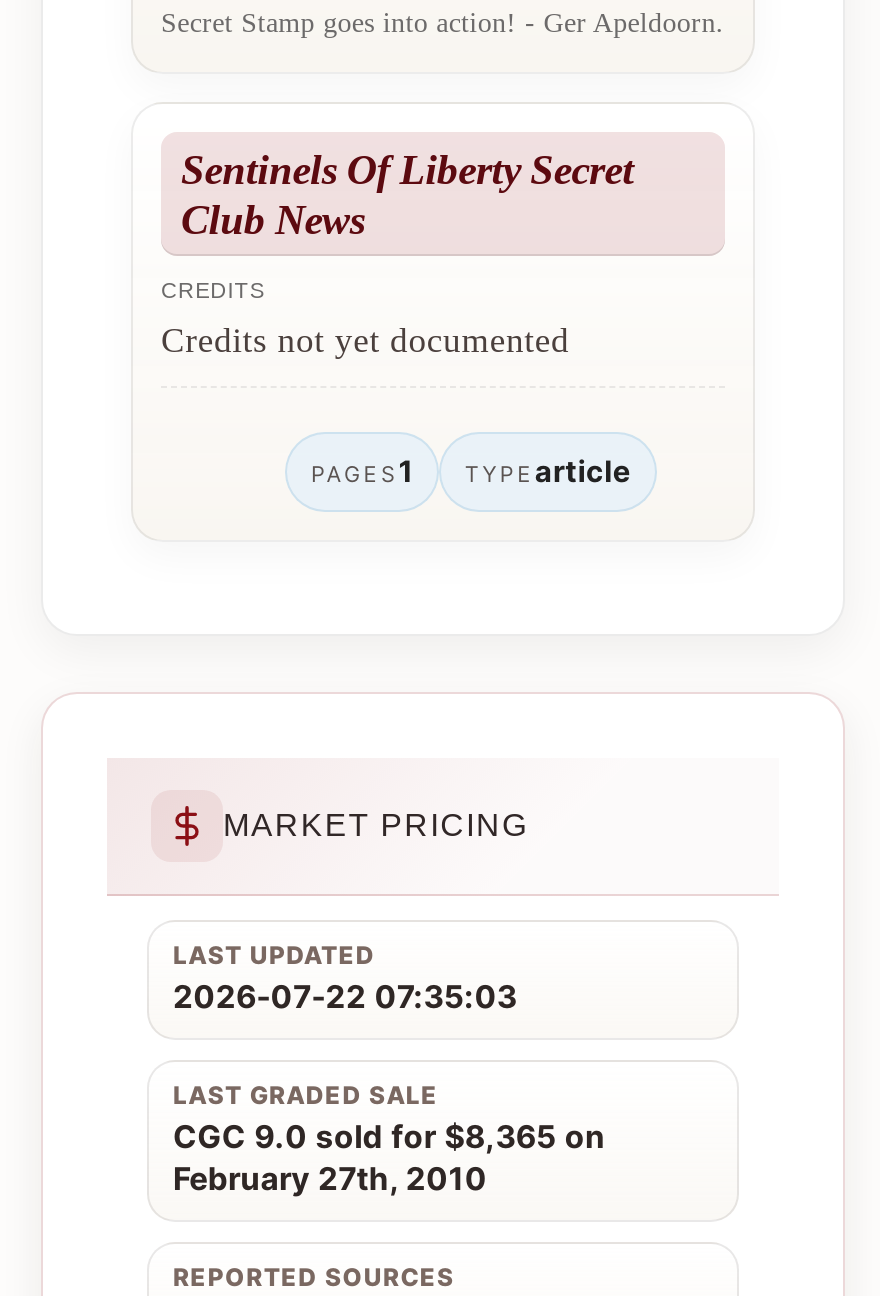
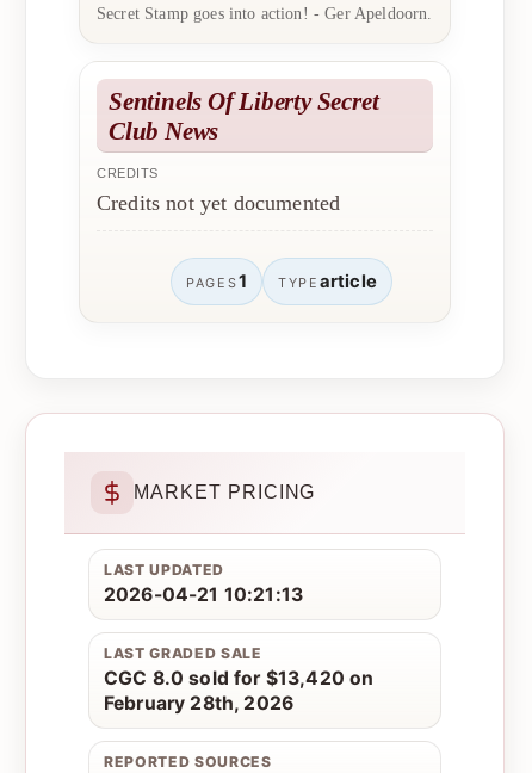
- 2026-07-22 07:35:03
+ 2026-04-21 10:21:13

- CGC 9.0 sold for $8,365 on
+ CGC 8.0 sold for $13,420 on

- February 27th, 2010
+ February 28th, 2026
